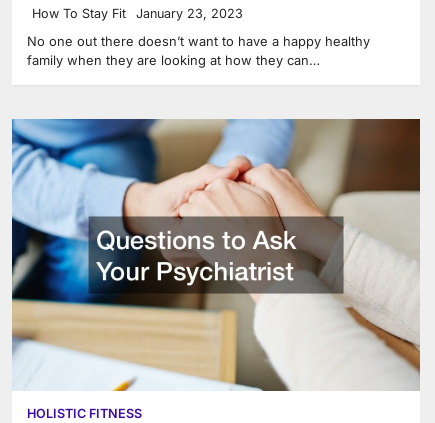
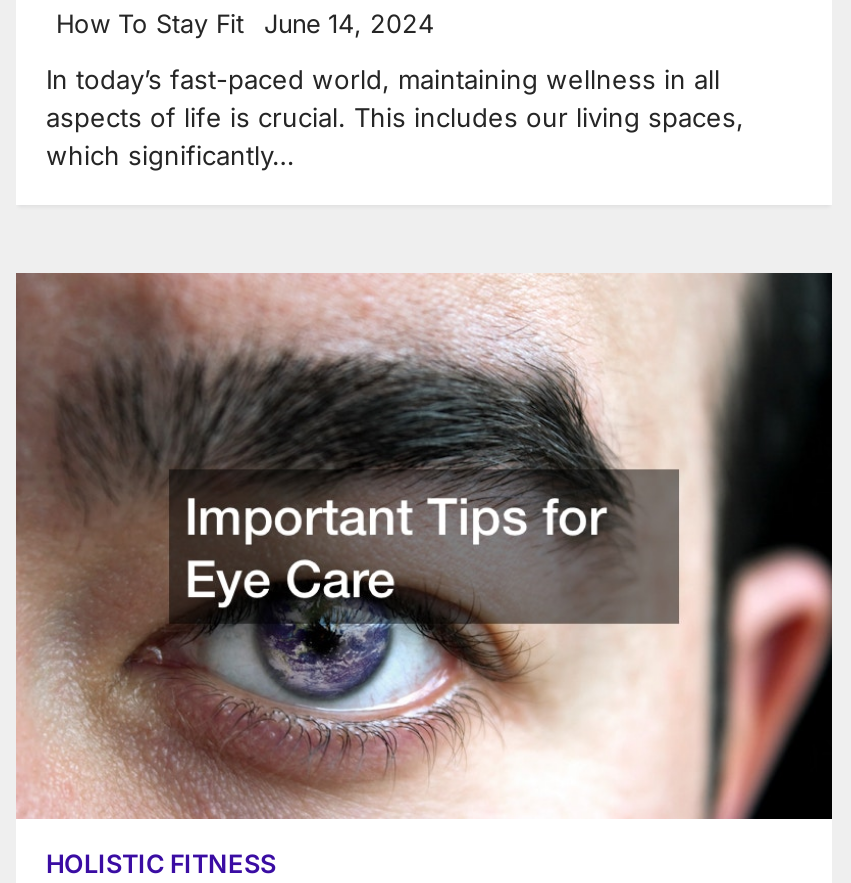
- How To Stay Fit January 23, 2023
+ How To Stay Fit June 14, 2024

- No one out there doesn’t want to have a happy healthy
- family when they are looking at how they can…
+ In today’s fast-paced world, maintaining wellness in all
+ aspects of life is crucial. This includes our living spaces,
+ which significantly…

- [image]
+ [image]
